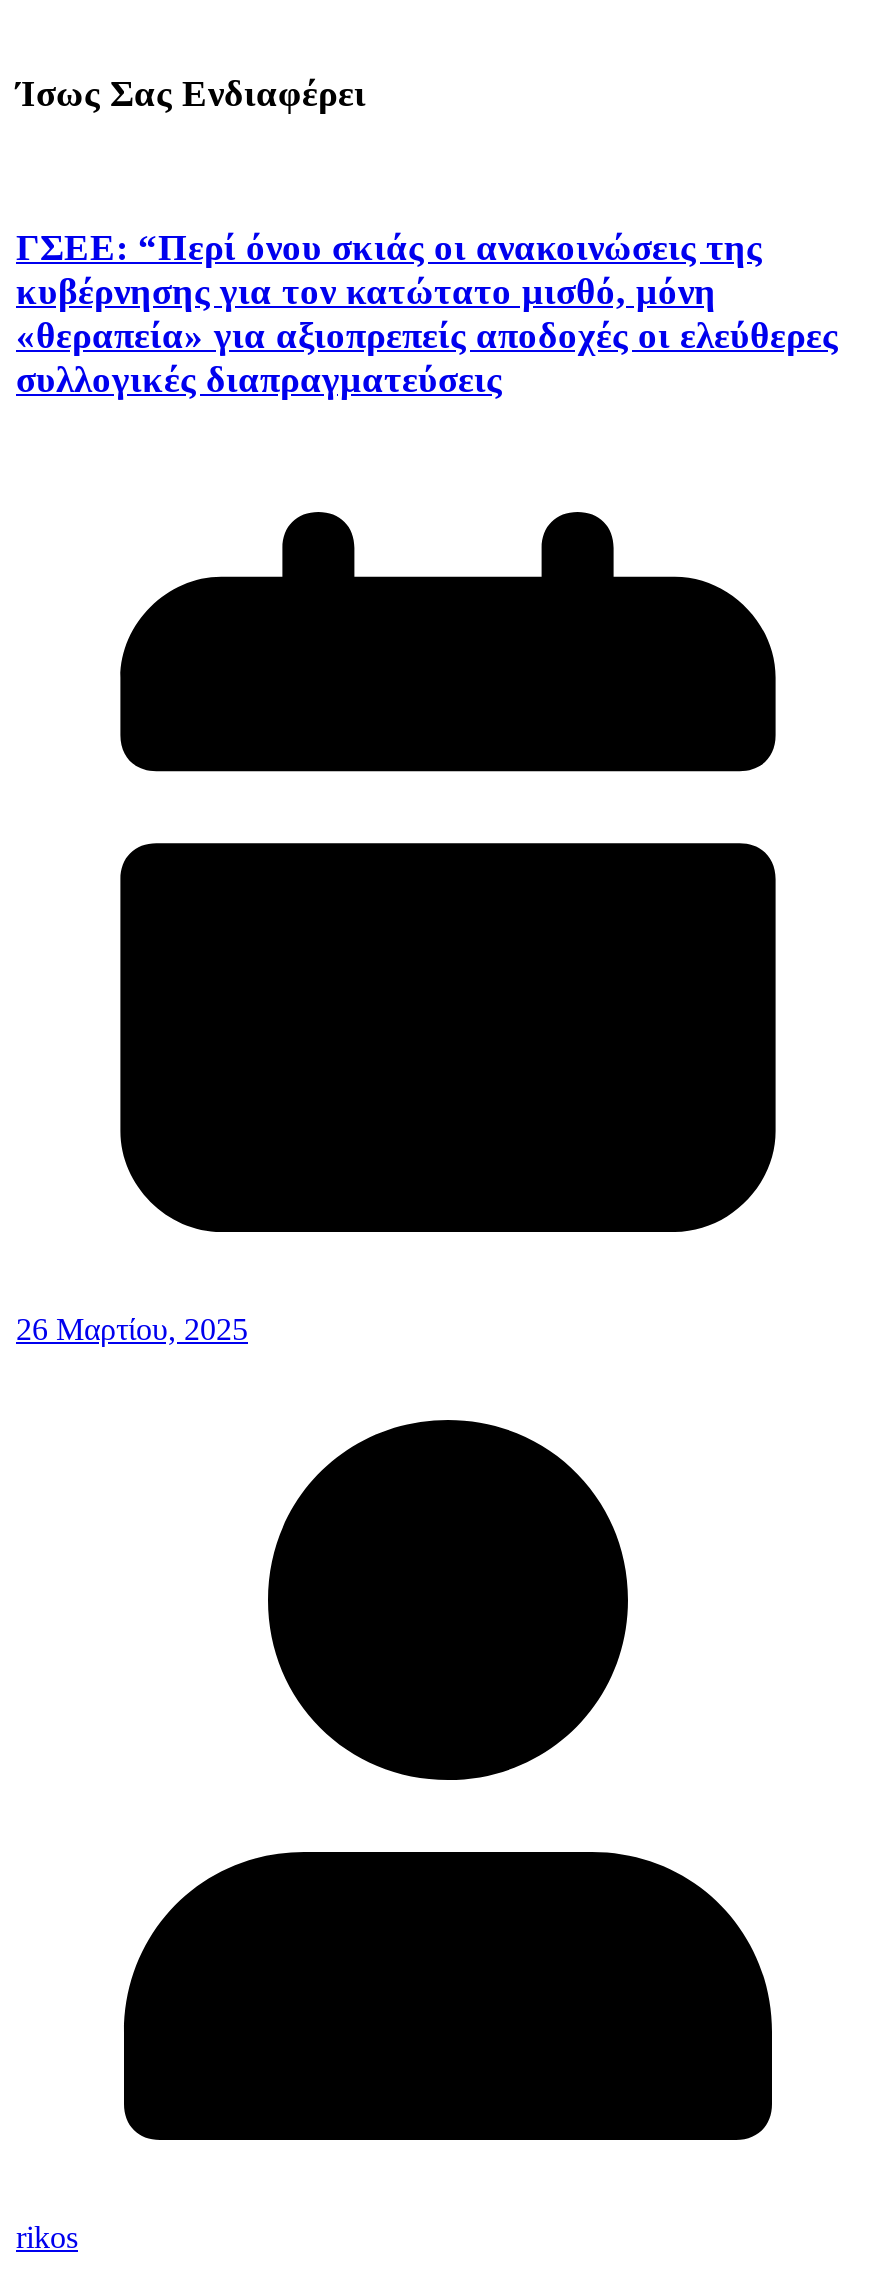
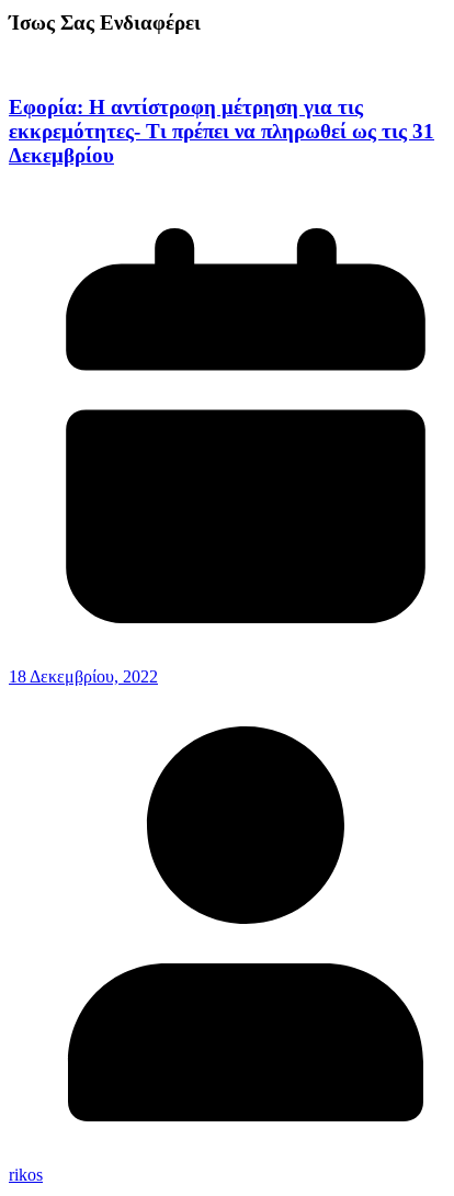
- ΓΣΕΕ: “Περί όνου σκιάς οι ανακοινώσεις της
- κυβέρνησης για τον κατώτατο μισθό, μόνη
- «θεραπεία» για αξιοπρεπείς αποδοχές οι ελεύθερες
- συλλογικές διαπραγματεύσεις
+ Εφορία: Η αντίστροφη μέτρηση για τις
+ εκκρεμότητες- Τι πρέπει να πληρωθεί ως τις 31
+ Δεκεμβρίου

- 26 Μαρτίου, 2025
+ 18 Δεκεμβρίου, 2022
